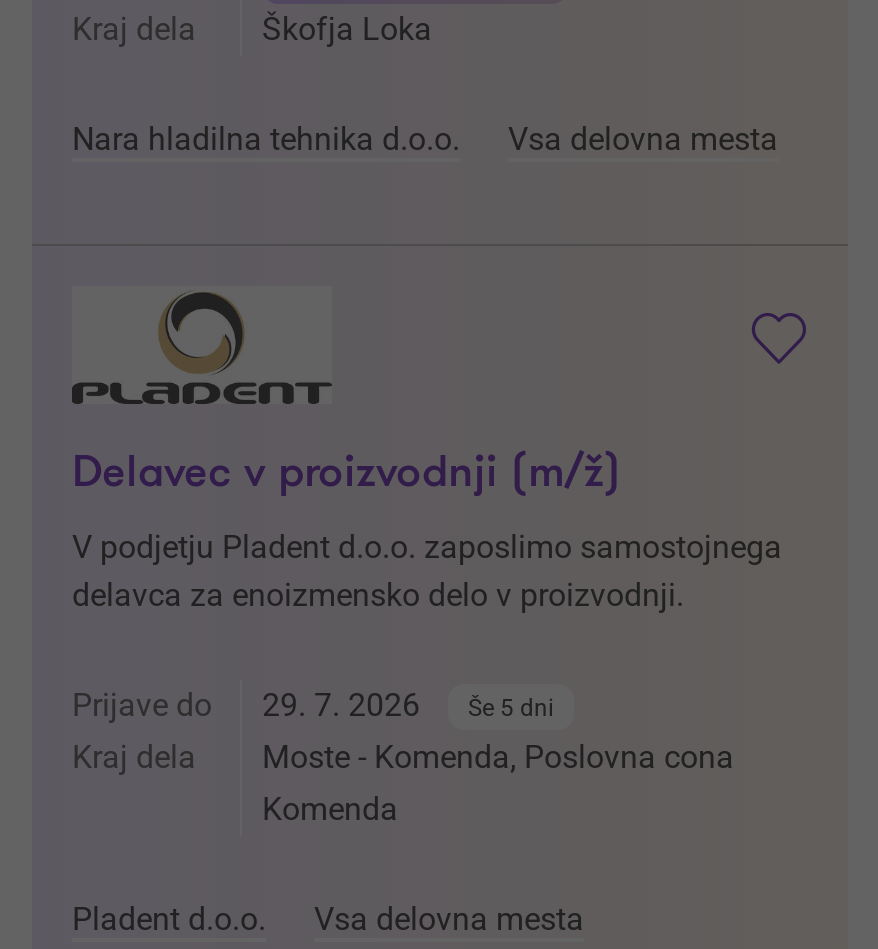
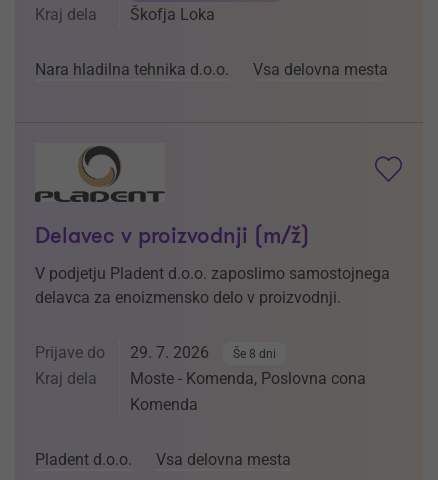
- Prijave do 29. 7. 2026 Še 5 dni
+ Prijave do 29. 7. 2026 Še 8 dni
